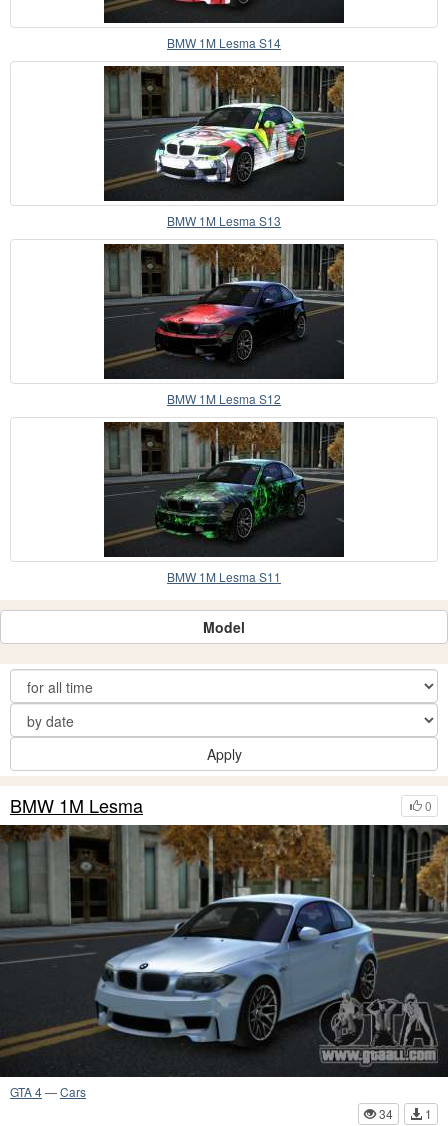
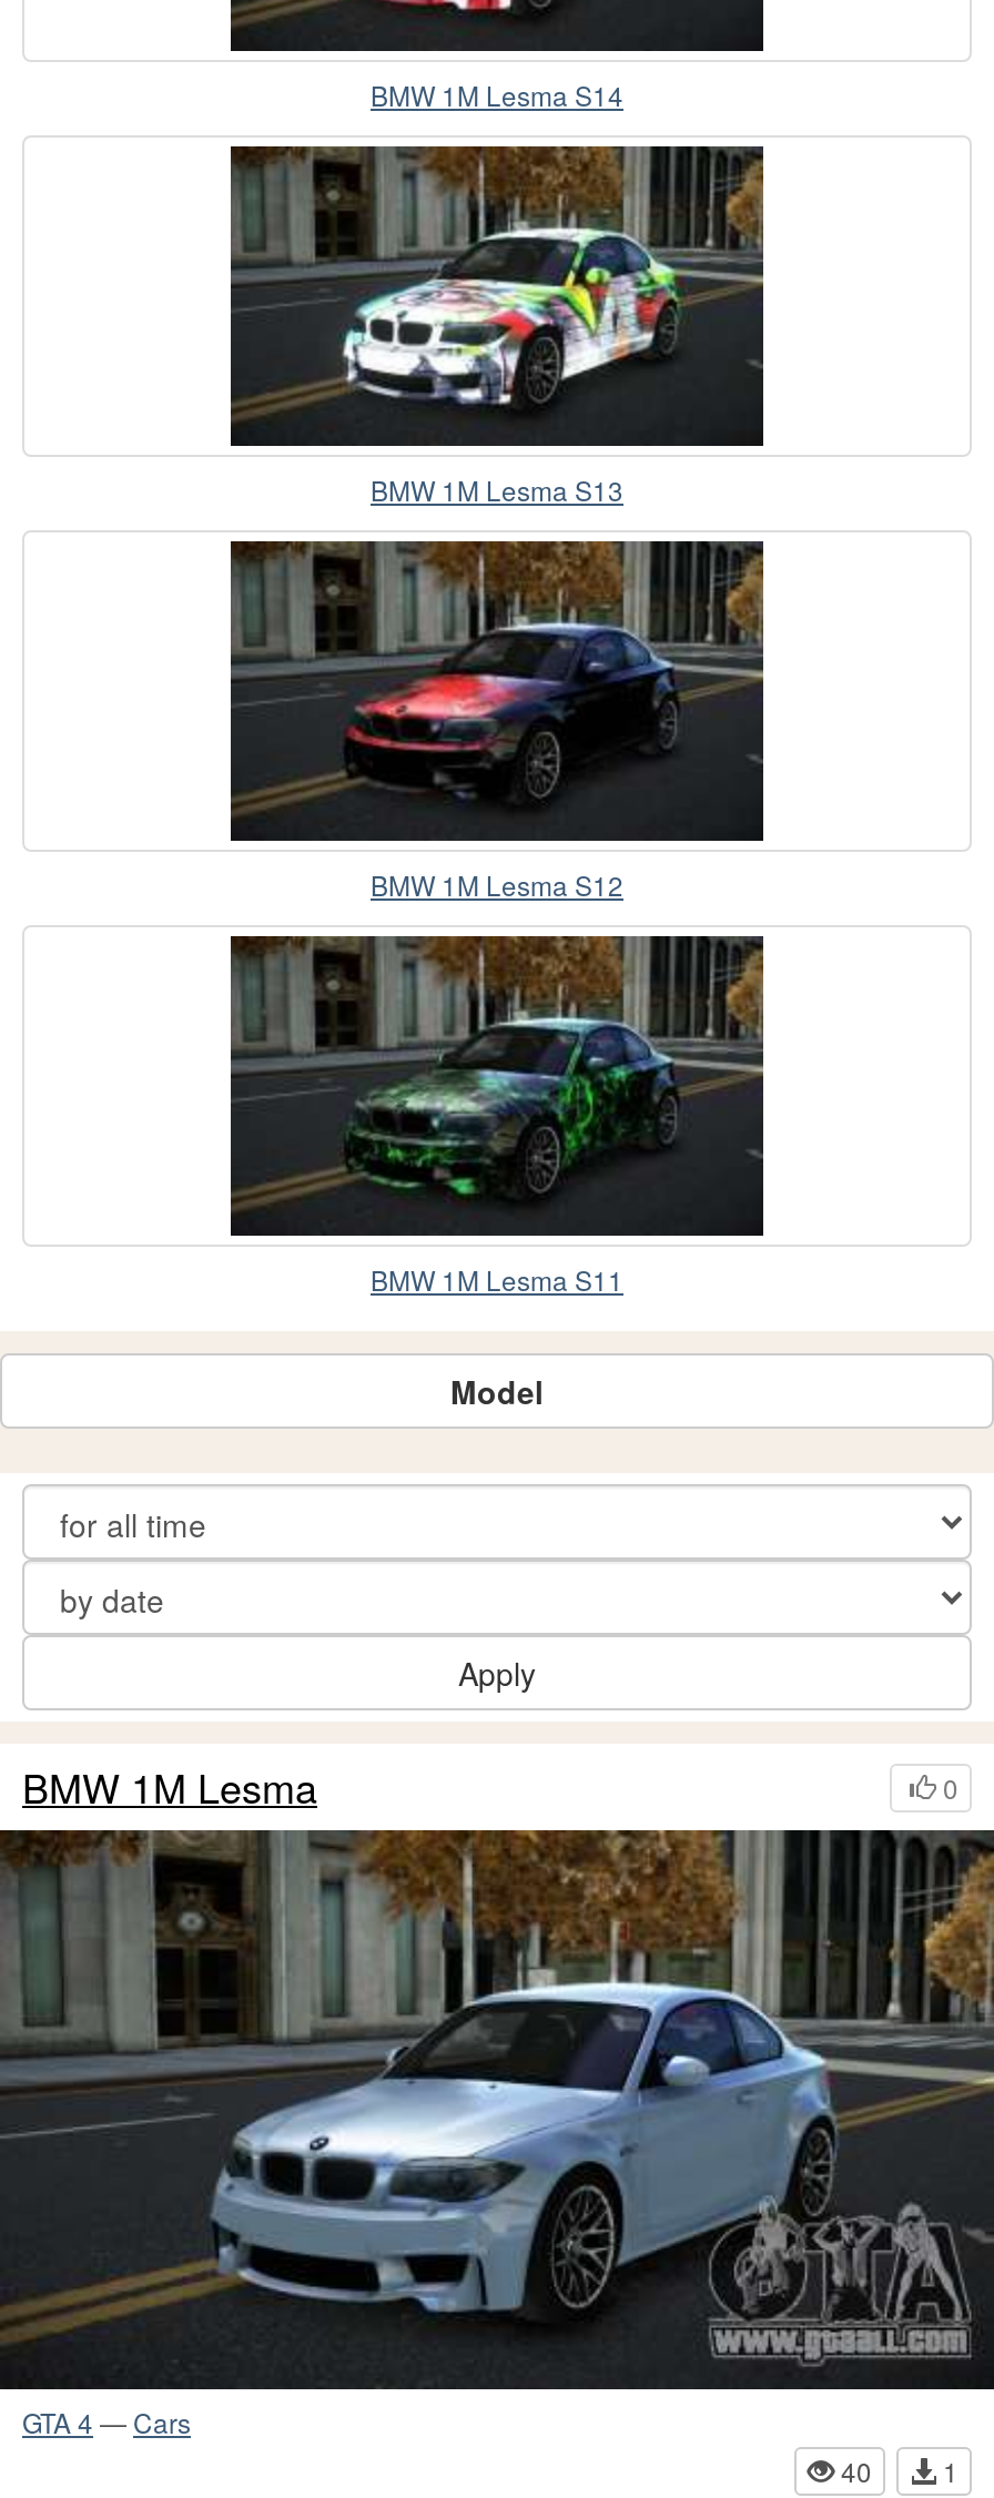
- 34 1
+ 40 1
